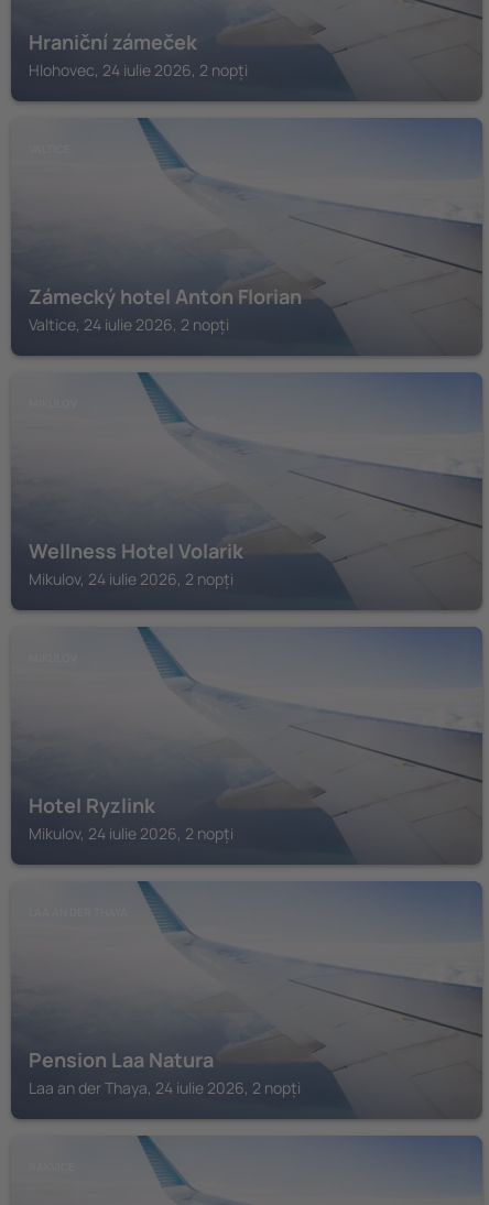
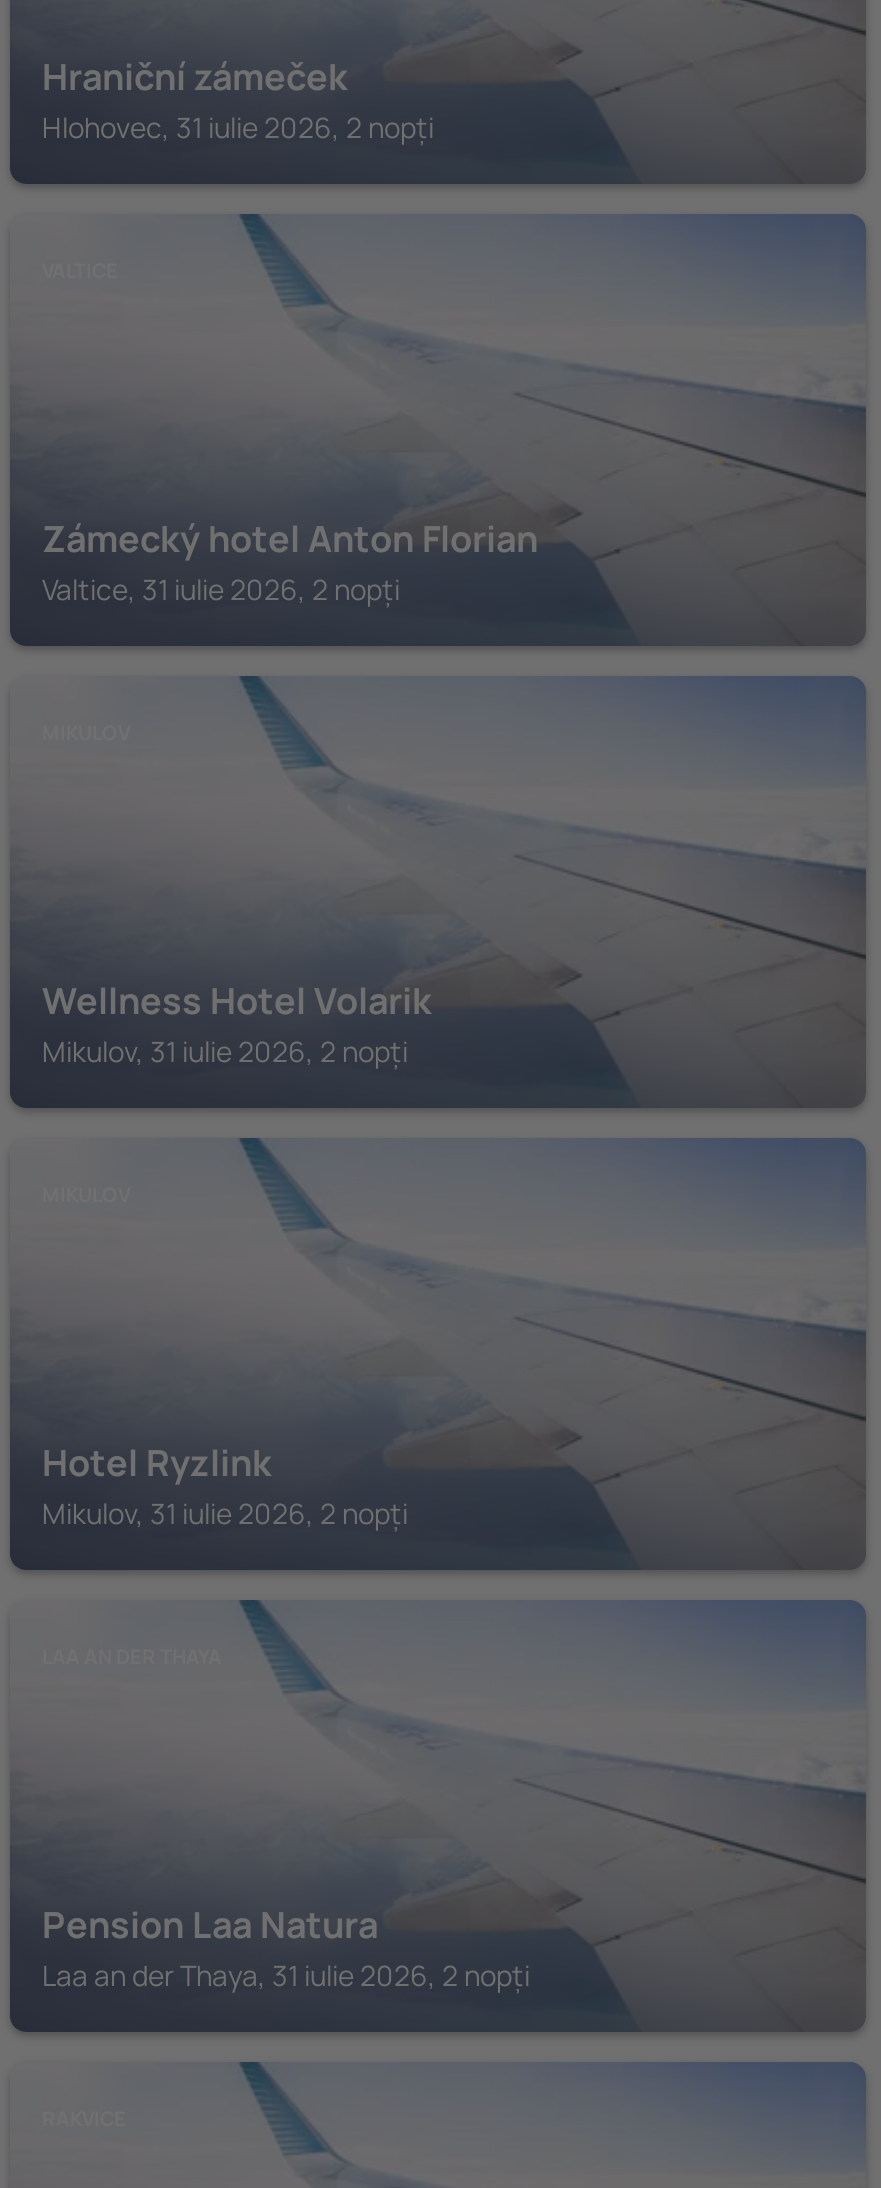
- Hlohovec, 24 iulie 2026, 2 nopți
+ Hlohovec, 31 iulie 2026, 2 nopți

- Valtice, 24 iulie 2026, 2 nopți
+ Valtice, 31 iulie 2026, 2 nopți

- Mikulov, 24 iulie 2026, 2 nopți
+ Mikulov, 31 iulie 2026, 2 nopți

- Mikulov, 24 iulie 2026, 2 nopți
+ Mikulov, 31 iulie 2026, 2 nopți

- Laa an der Thaya, 24 iulie 2026, 2 nopți
+ Laa an der Thaya, 31 iulie 2026, 2 nopți
